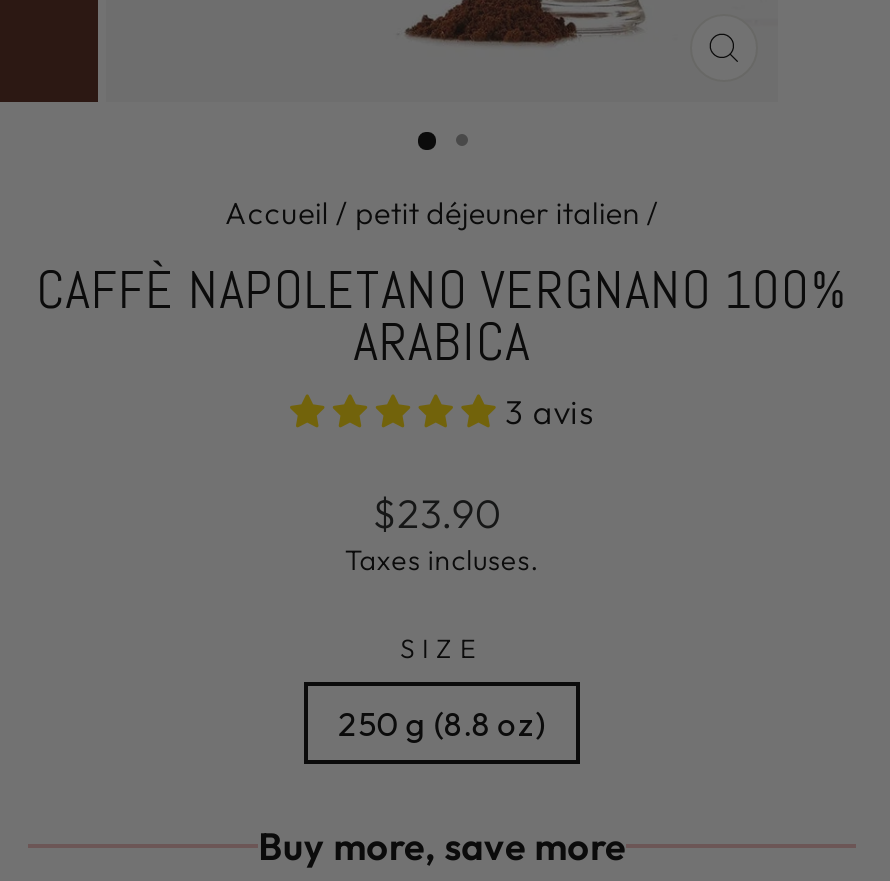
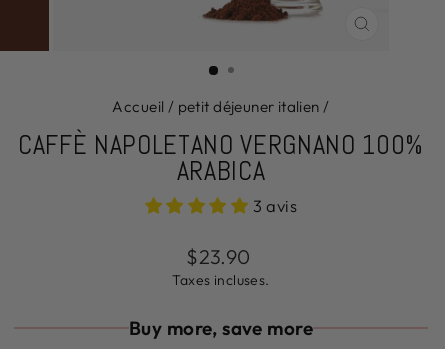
- SIZE
- 250 g (8.8 oz)
